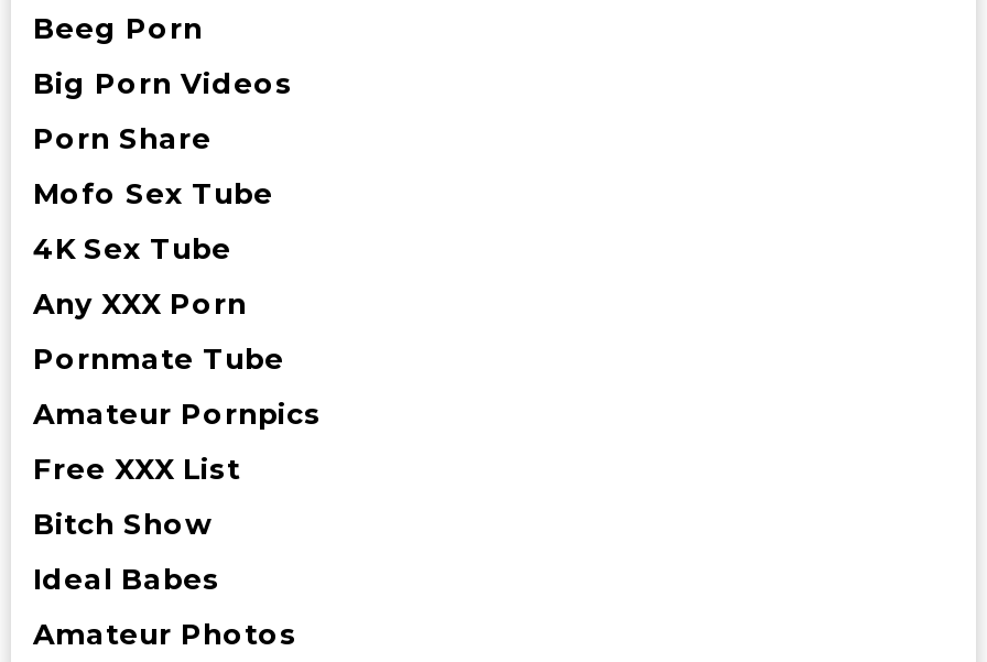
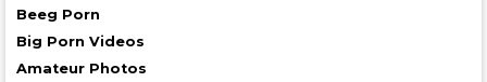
- Porn Share
- Mofo Sex Tube
- 4K Sex Tube
- Any XXX Porn
- Pornmate Tube
- Amateur Pornpics
- Free XXX List
- Bitch Show
- Ideal Babes
